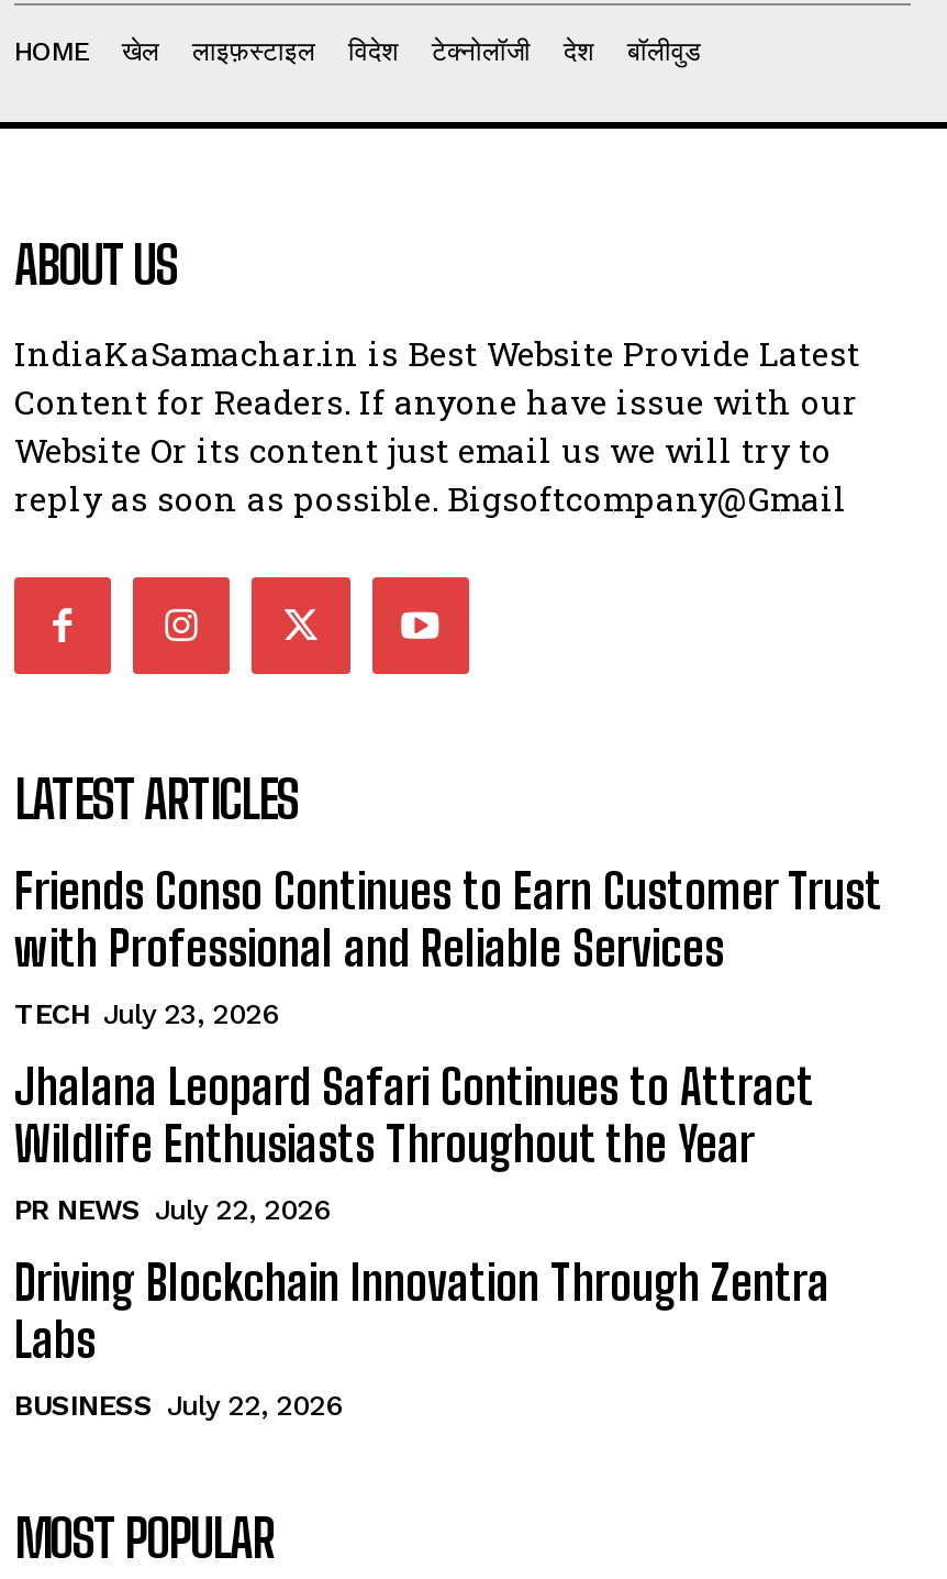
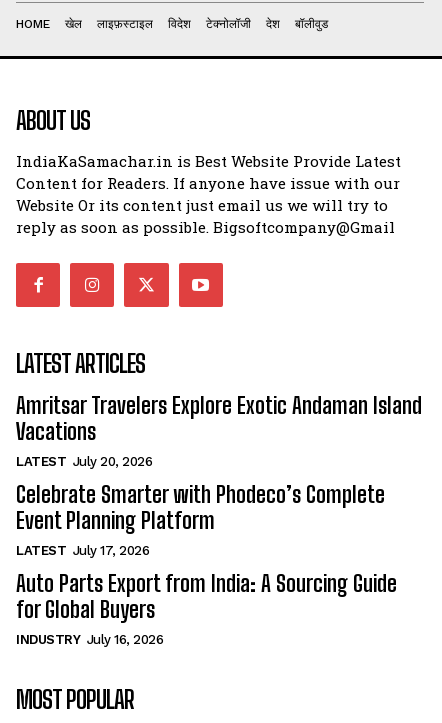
- Friends Conso Continues to Earn Customer Trust
- with Professional and Reliable Services
- TECH July 23, 2026
- Jhalana Leopard Safari Continues to Attract
- Wildlife Enthusiasts Throughout the Year
- PR NEWS July 22, 2026
- Driving Blockchain Innovation Through Zentra
- Labs
- BUSINESS July 22, 2026
+ Amritsar Travelers Explore Exotic Andaman Island
+ Vacations
+ LATEST July 20, 2026
+ Celebrate Smarter with Phodeco’s Complete
+ Event Planning Platform
+ LATEST July 17, 2026
+ Auto Parts Export from India: A Sourcing Guide
+ for Global Buyers
+ INDUSTRY July 16, 2026
